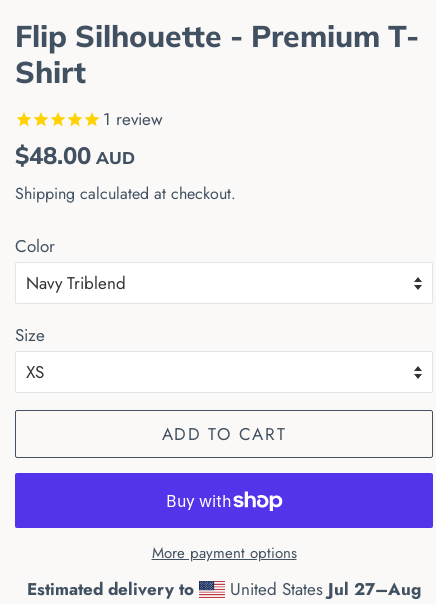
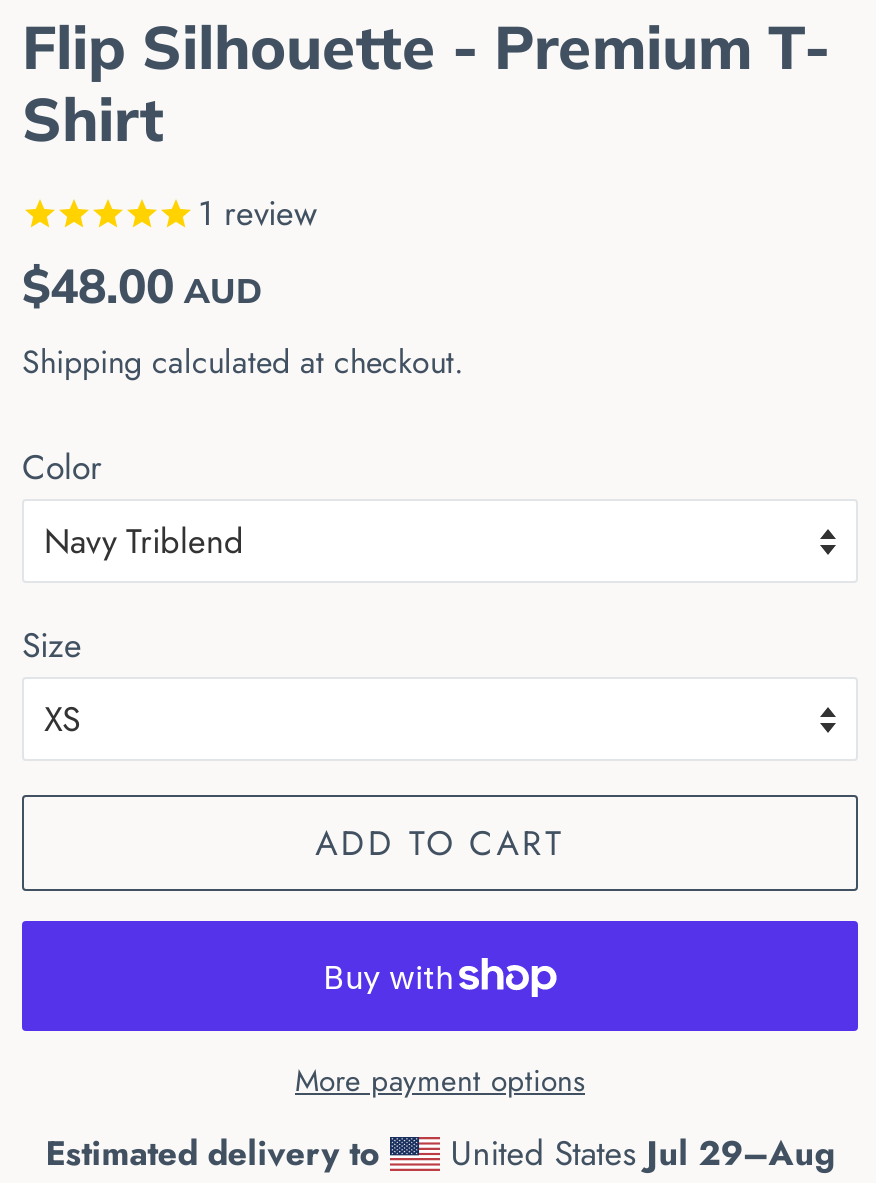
- United States Jul 27–Aug
+ United States Jul 29–Aug
